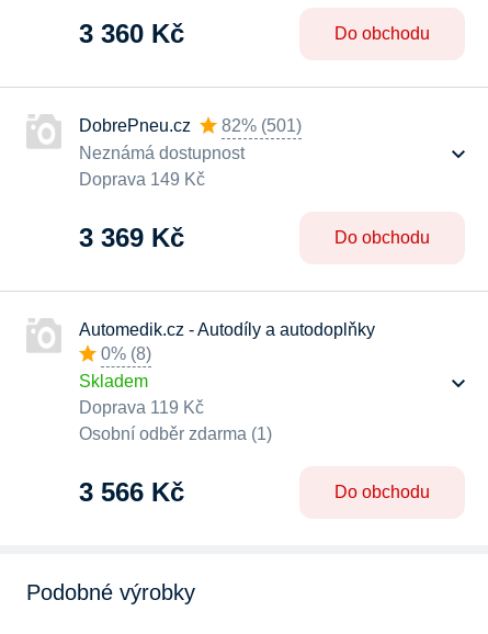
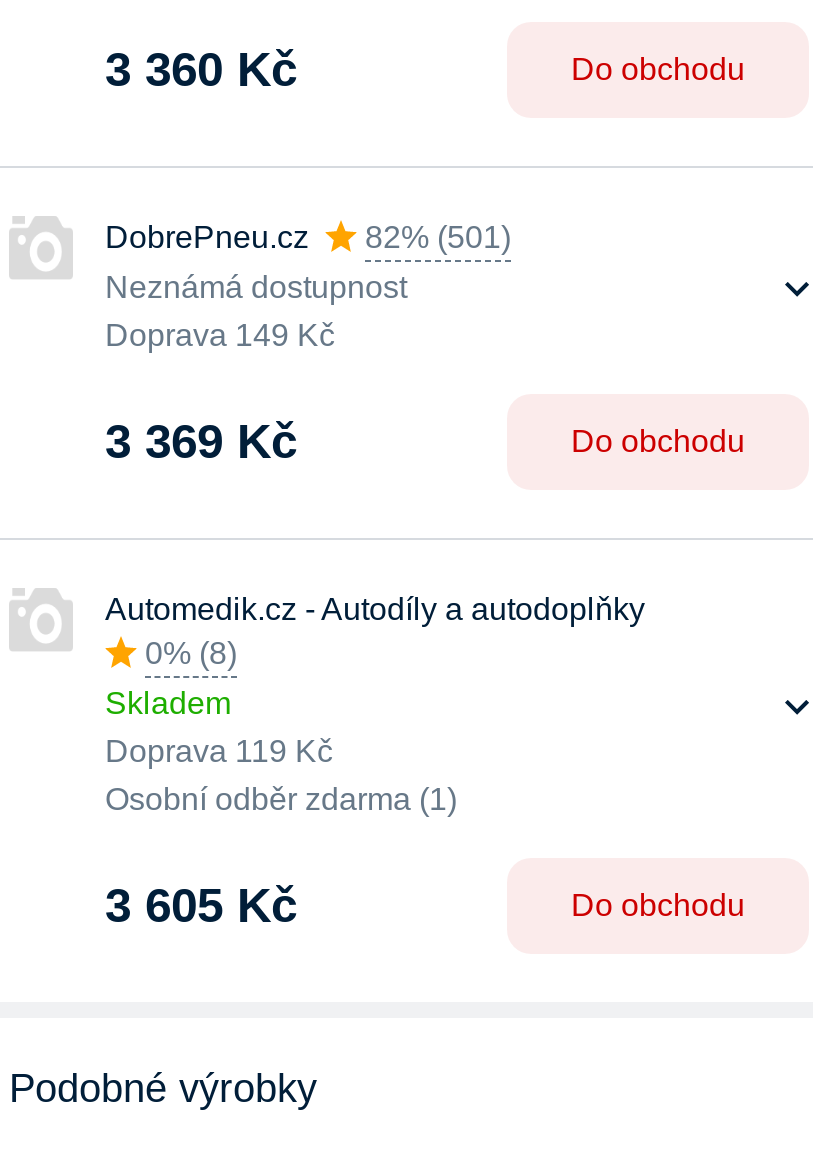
- 3 566 Kč
+ 3 605 Kč
